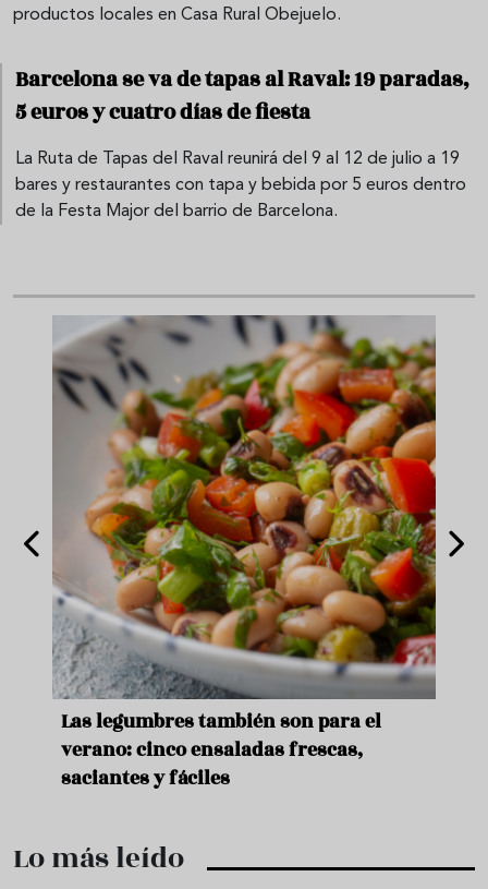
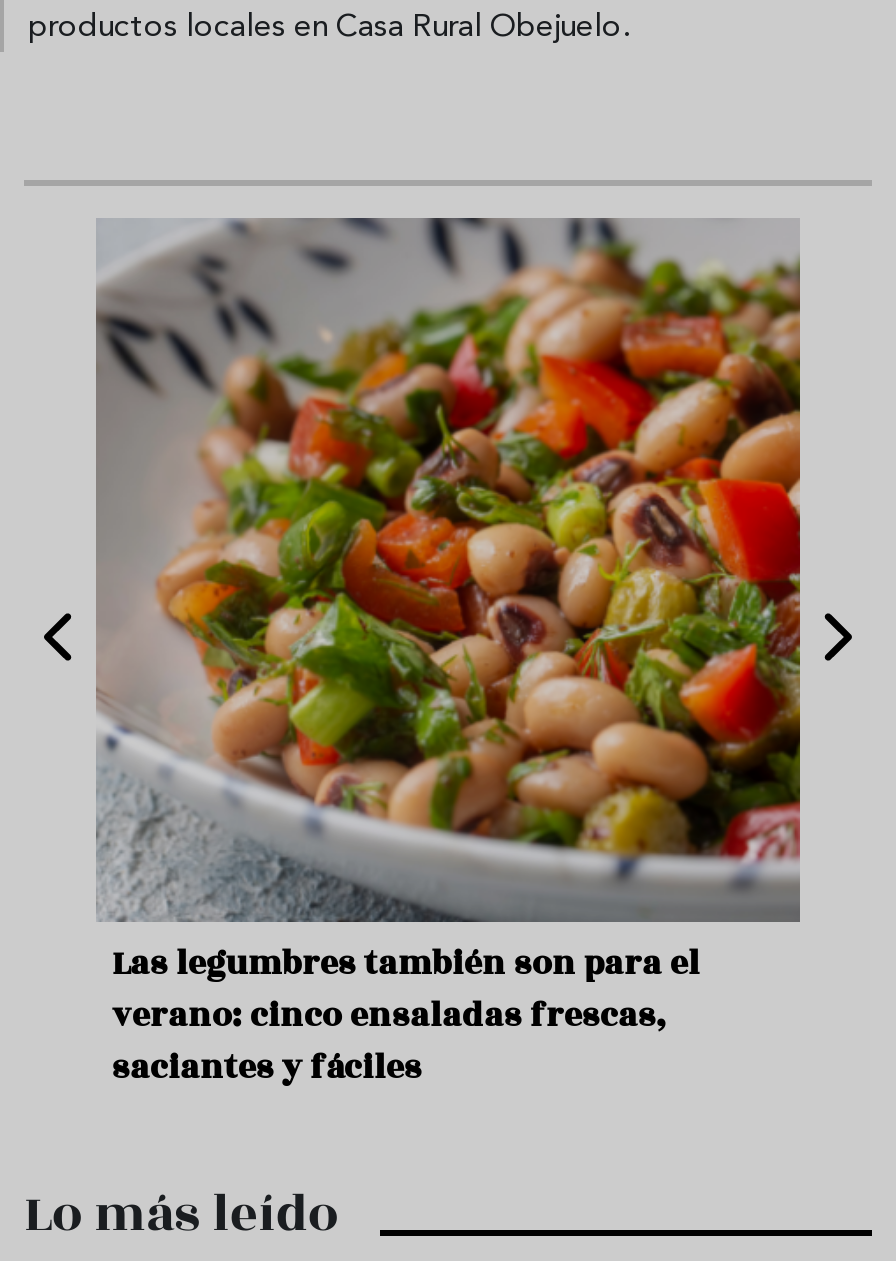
- Barcelona se va de tapas al Raval: 19 paradas,
- 5 euros y cuatro días de fiesta
- La Ruta de Tapas del Raval reunirá del 9 al 12 de julio a 19
- bares y restaurantes con tapa y bebida por 5 euros dentro
- de la Festa Major del barrio de Barcelona.
